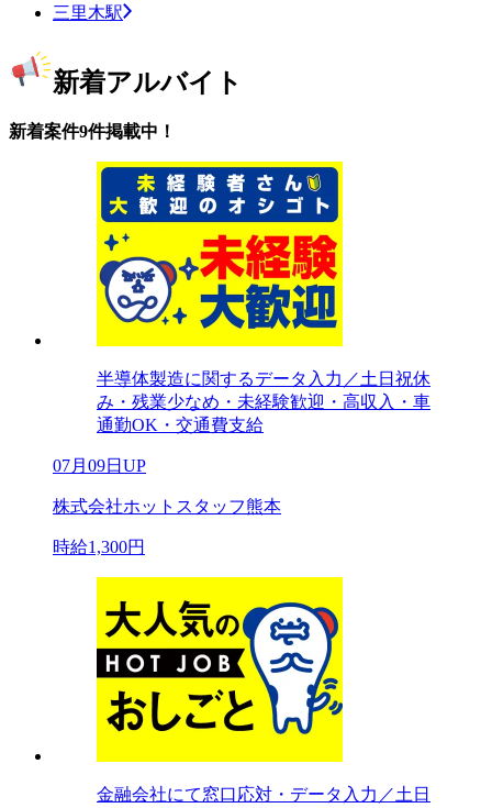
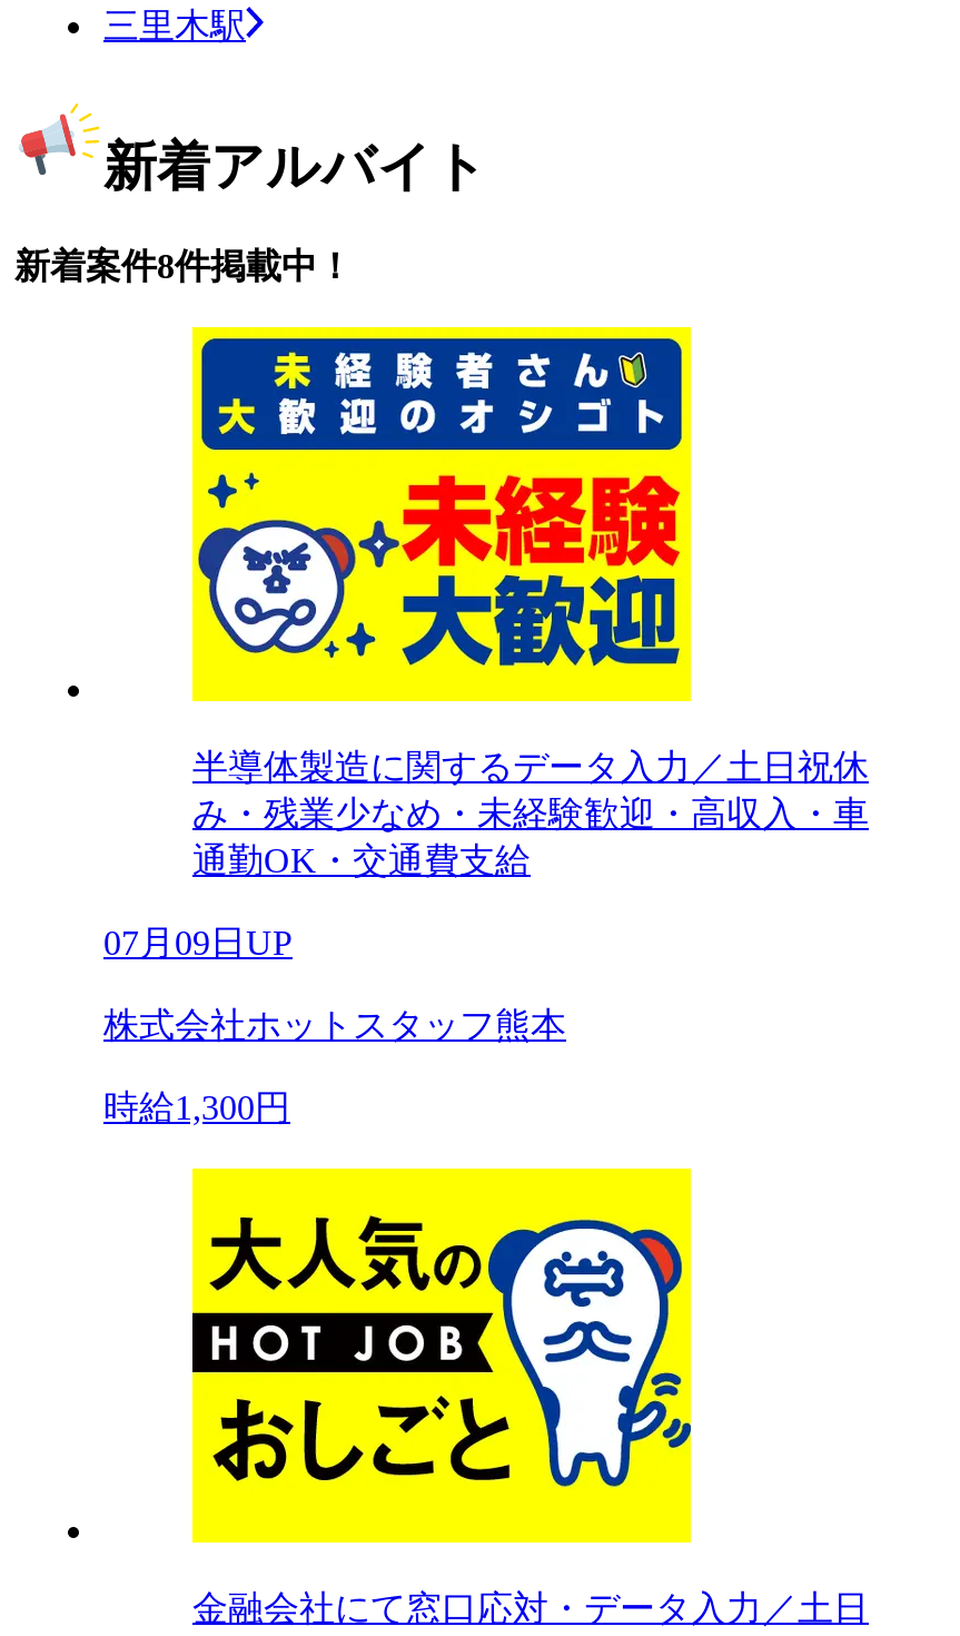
- 新着案件9件掲載中！
+ 新着案件8件掲載中！
